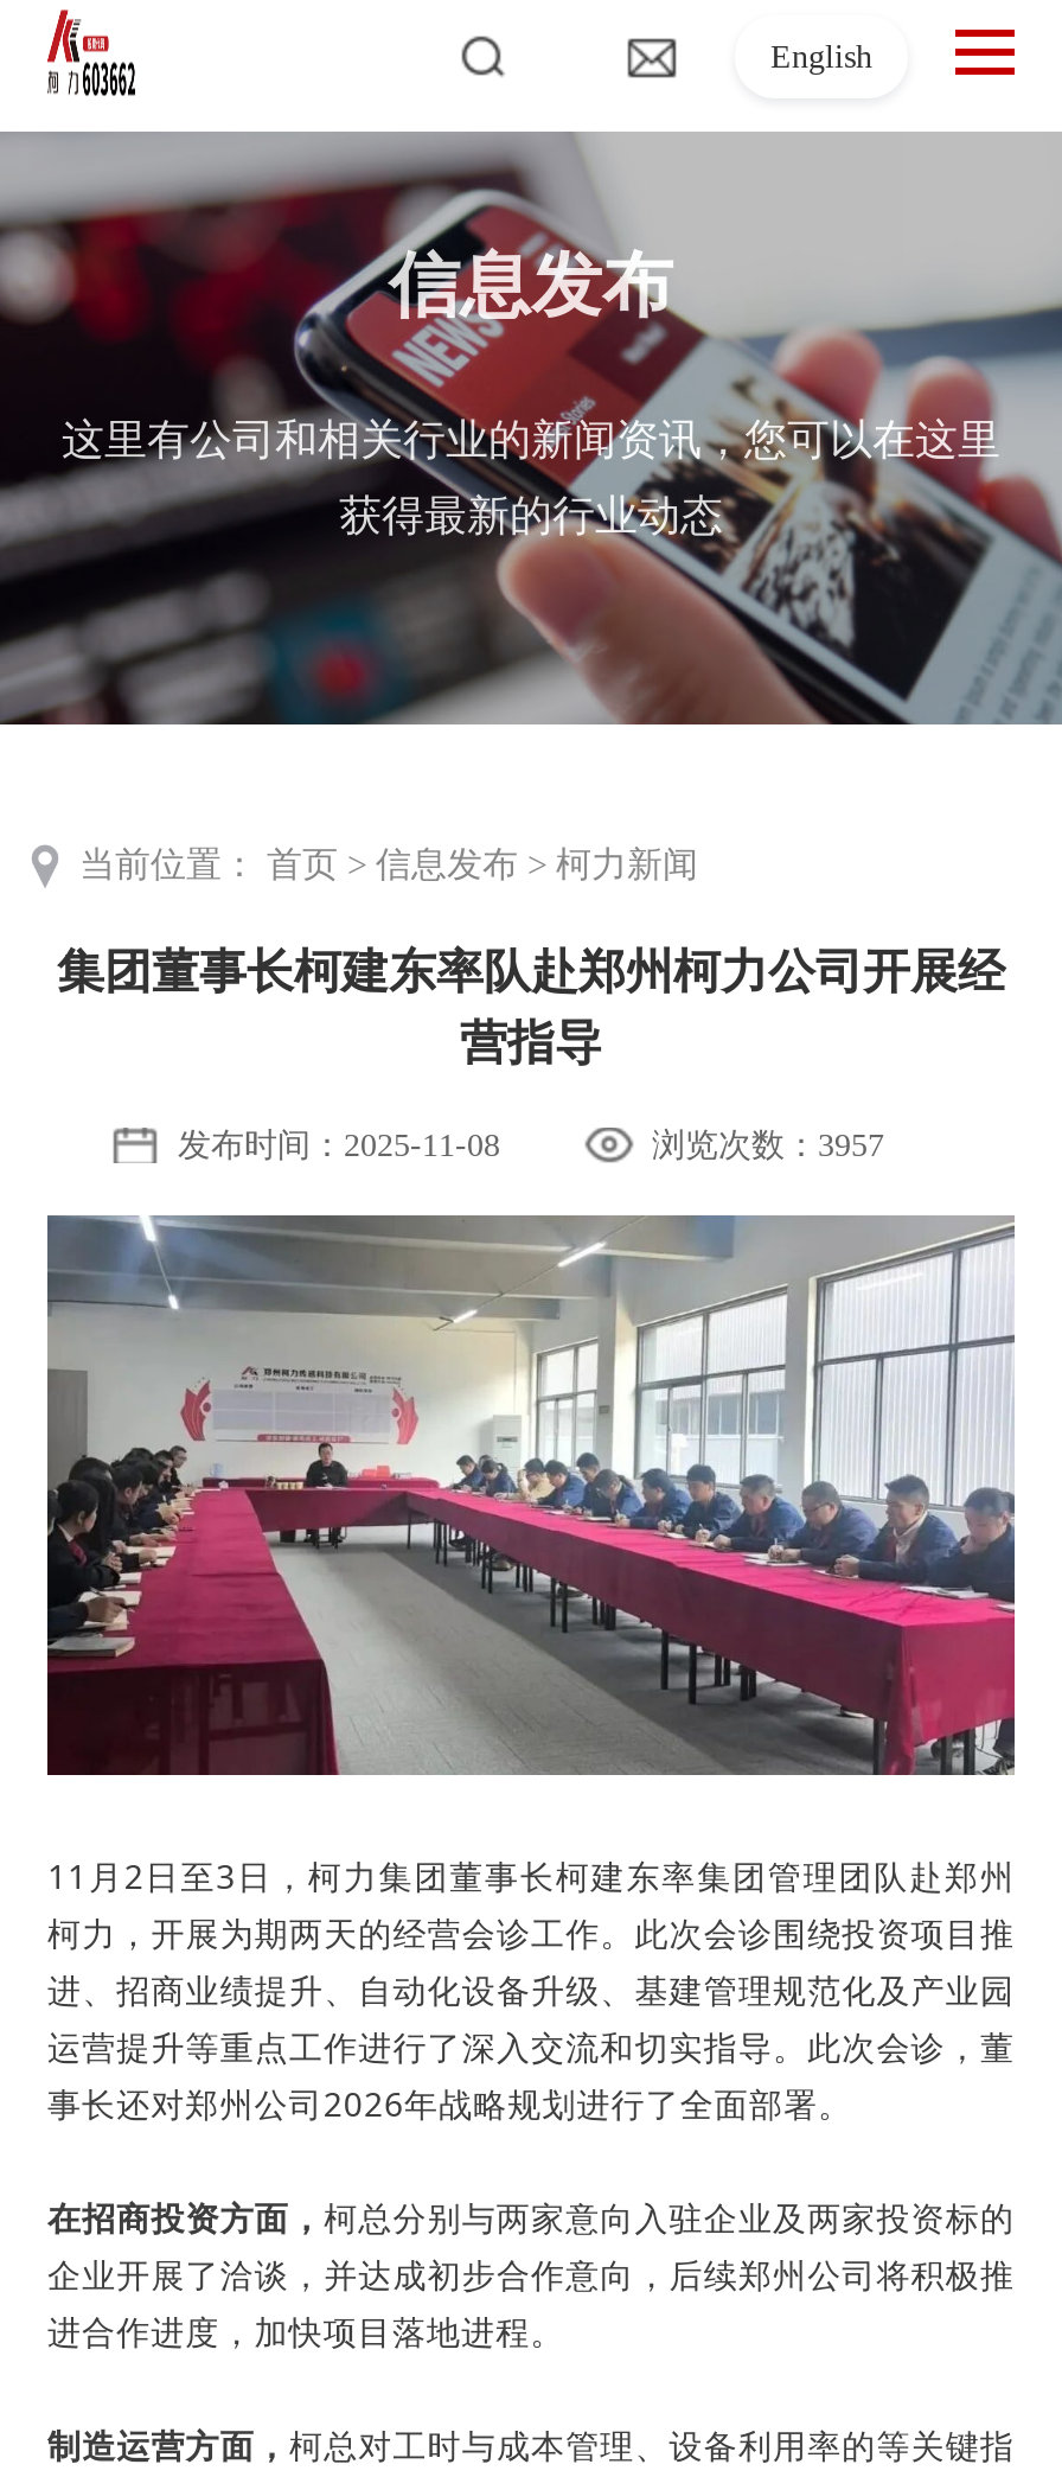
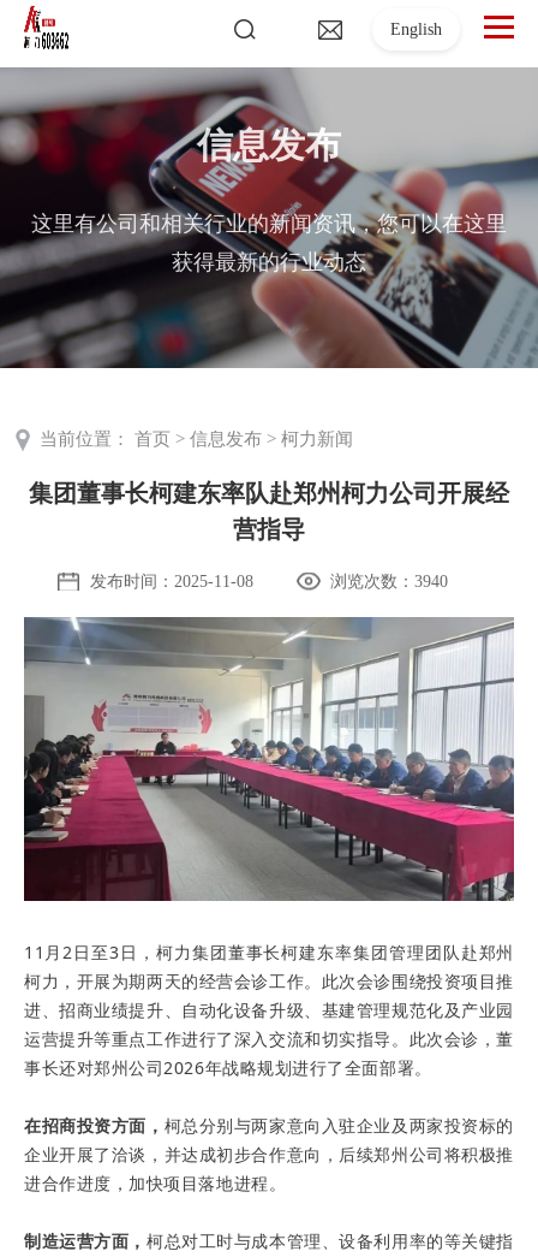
- 浏览次数：3957
+ 浏览次数：3940
